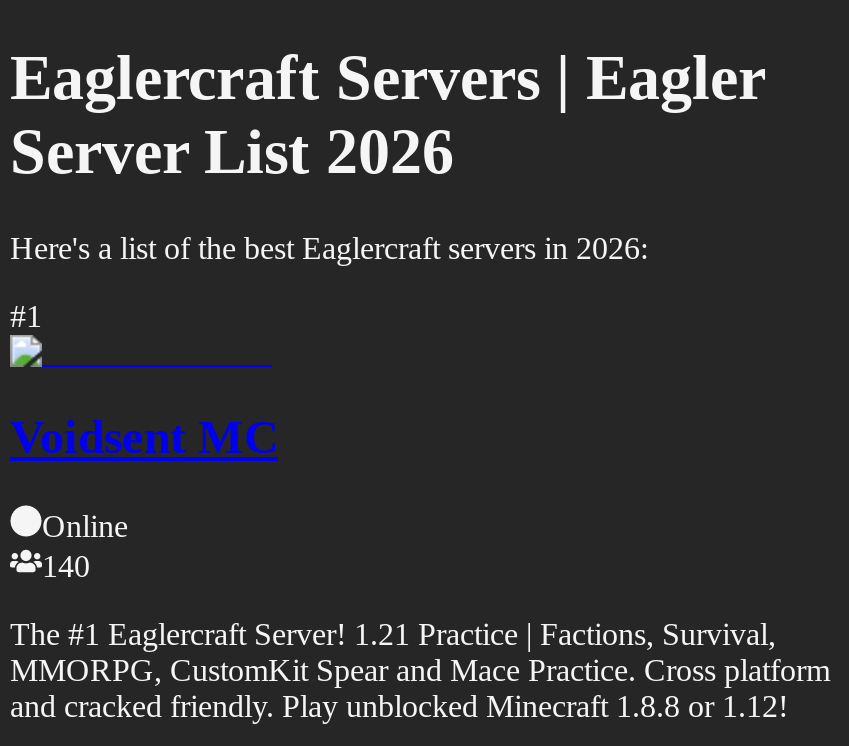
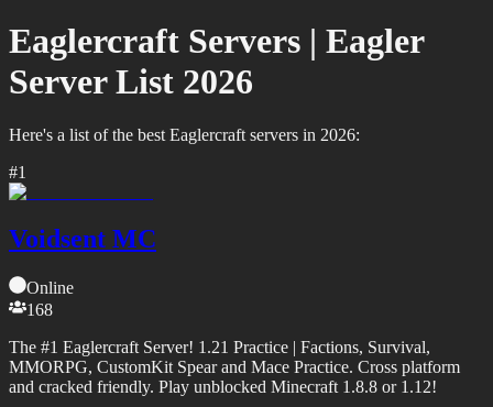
- 140
+ 168
